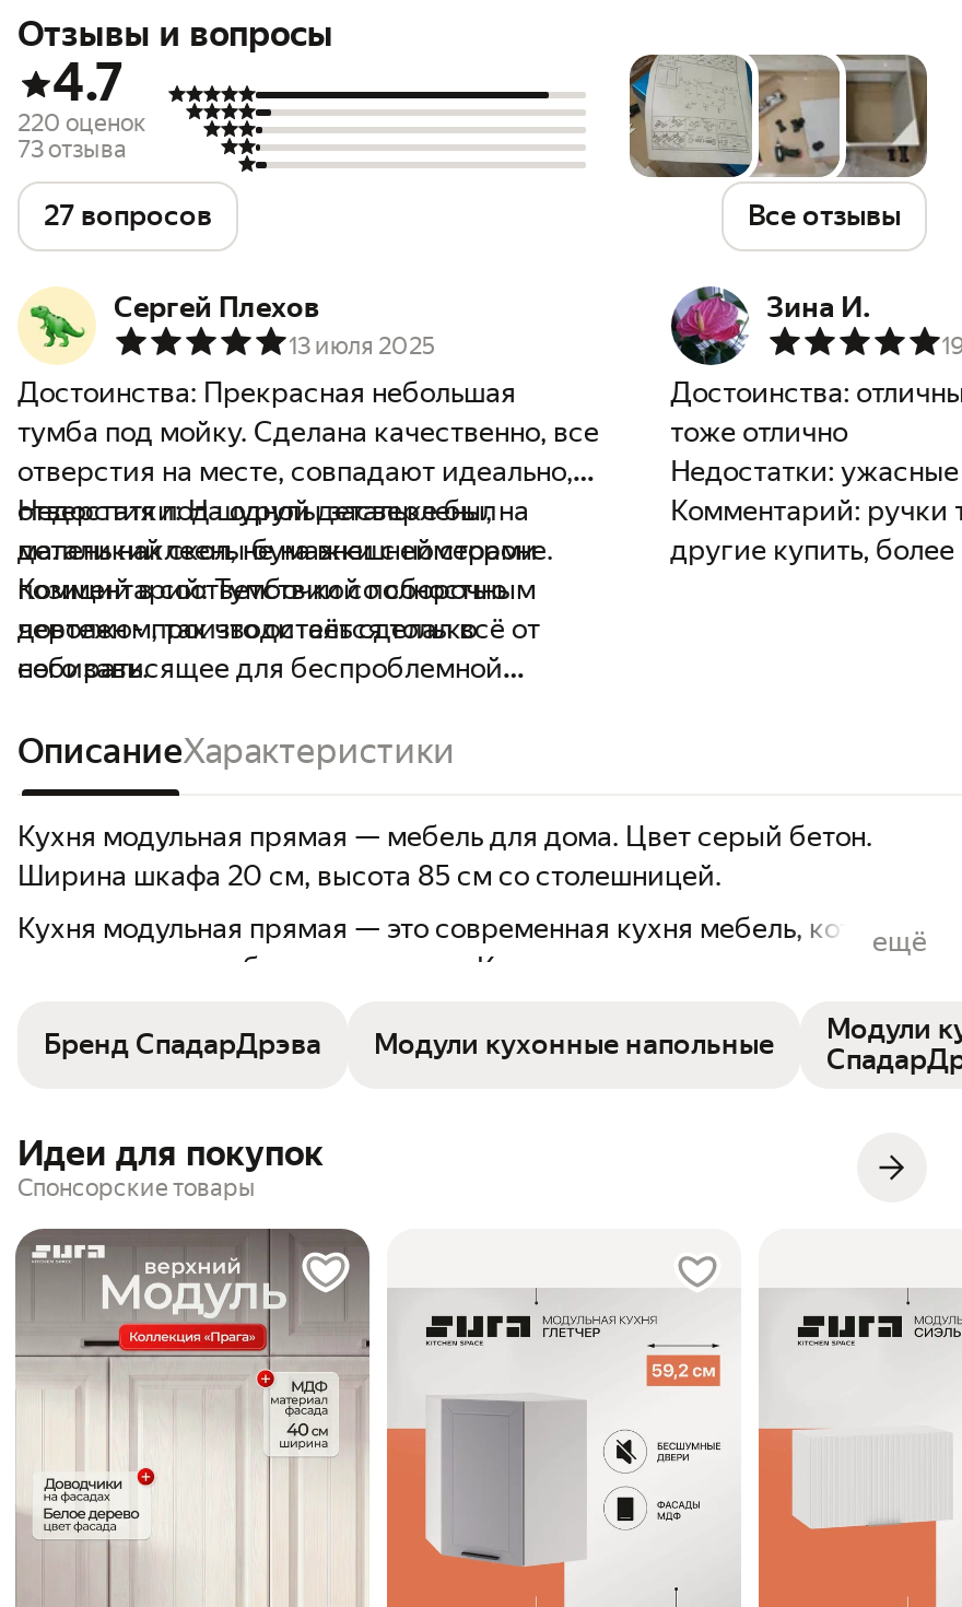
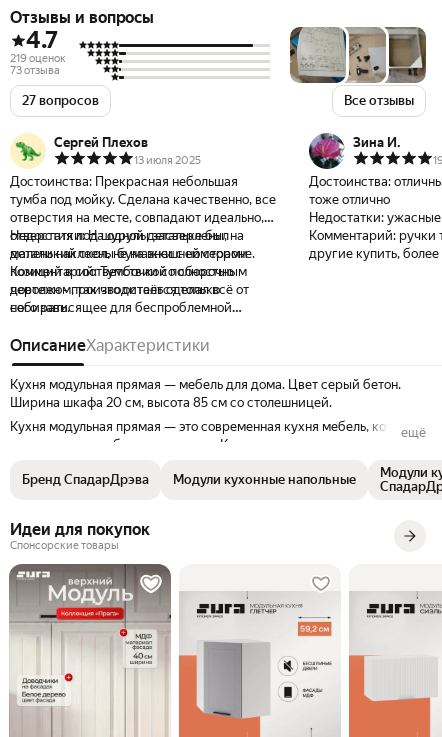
- 220 оценок
+ 219 оценок
